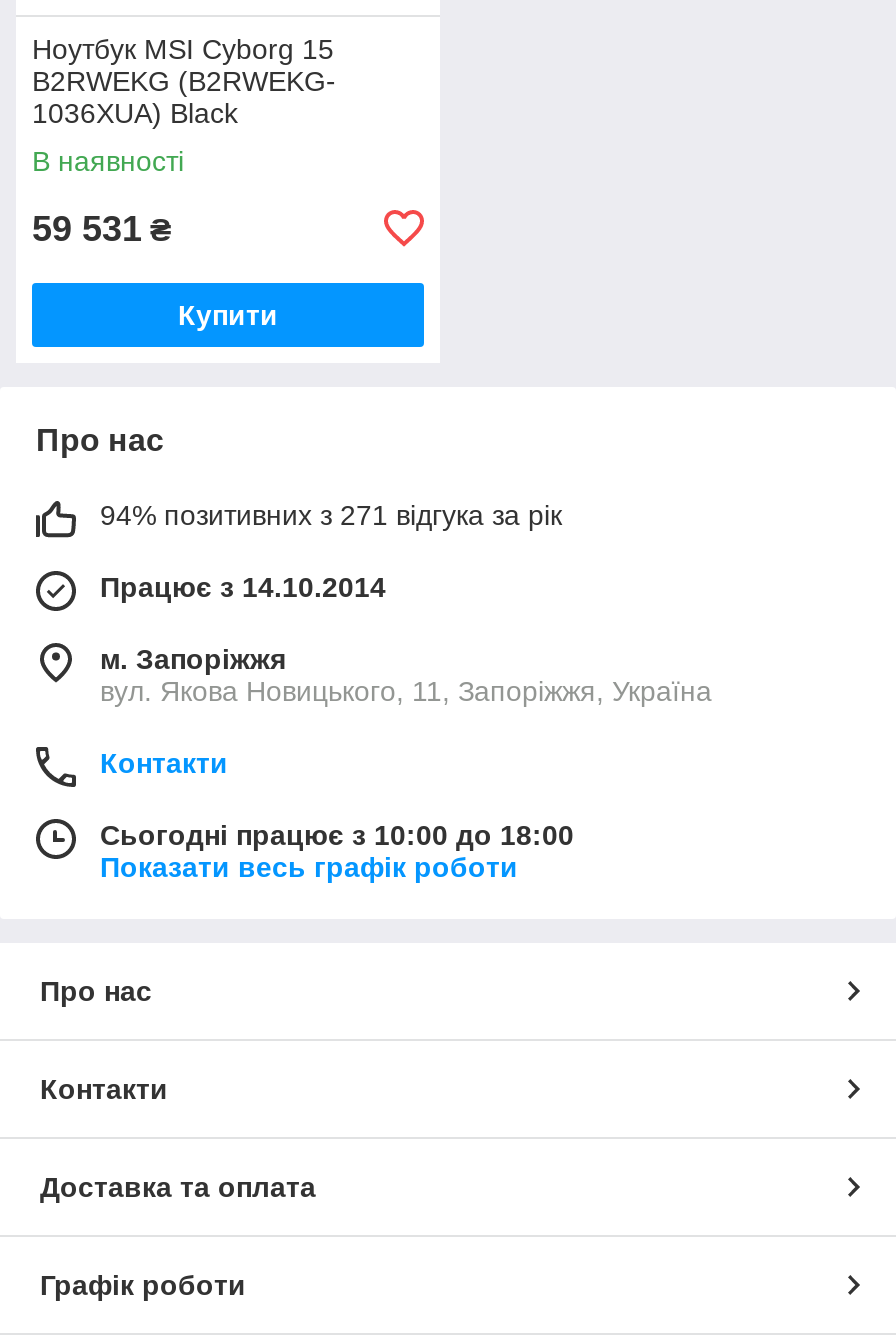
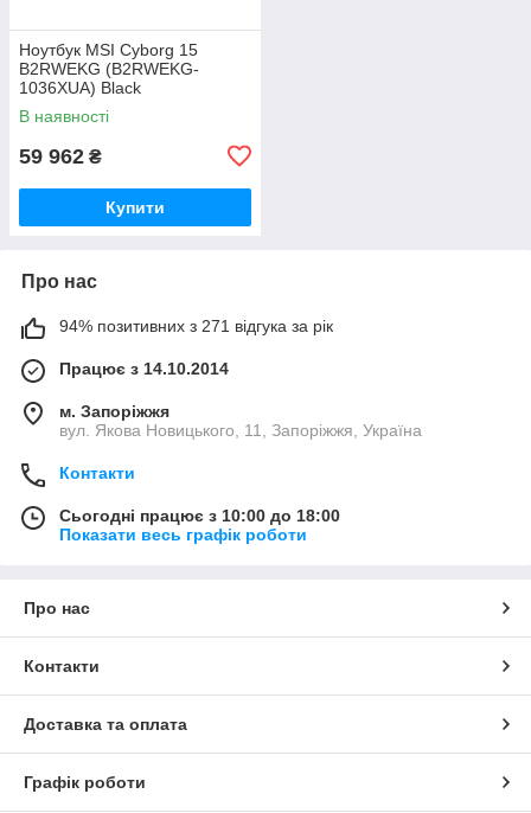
- 59 531 ₴
+ 59 962 ₴
